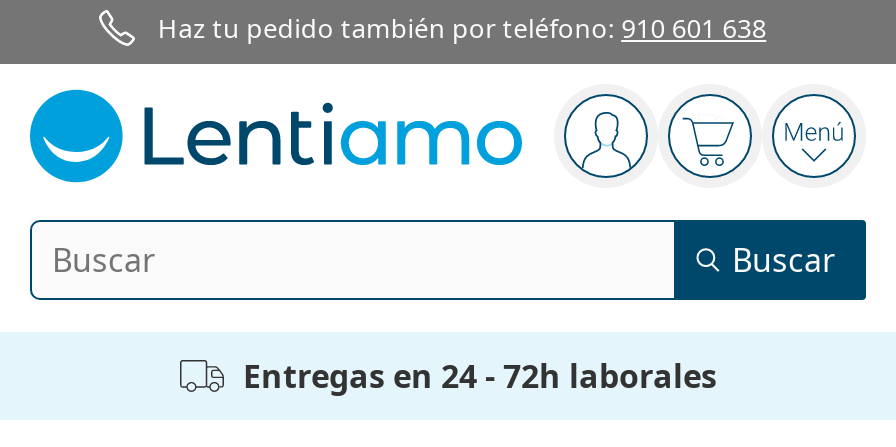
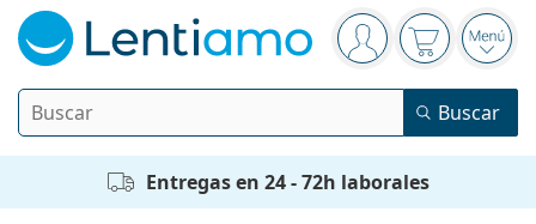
- Haz tu pedido también por teléfono: 910 601 638
